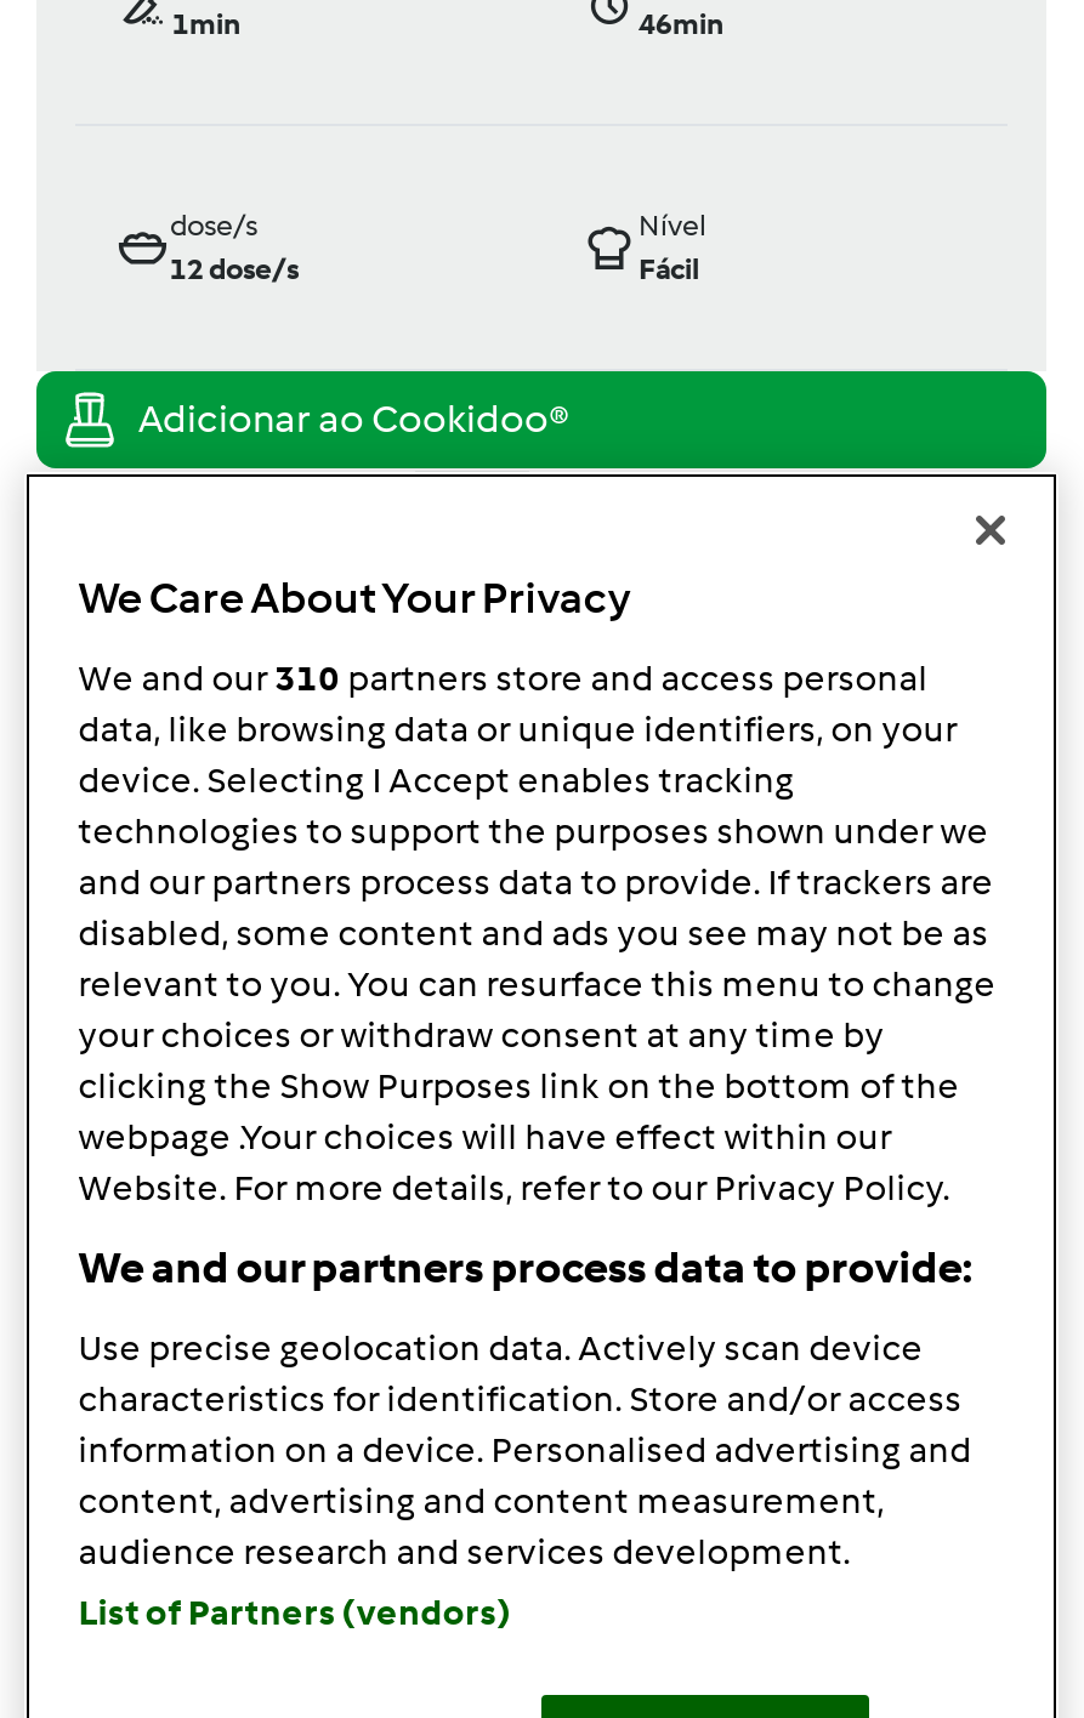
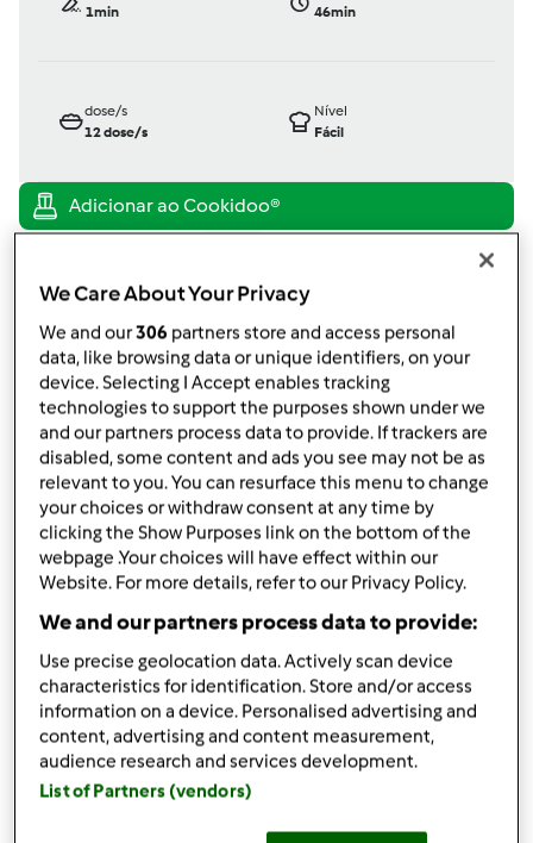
- We and our310 partners store and access personal
+ We and our306 partners store and access personal
